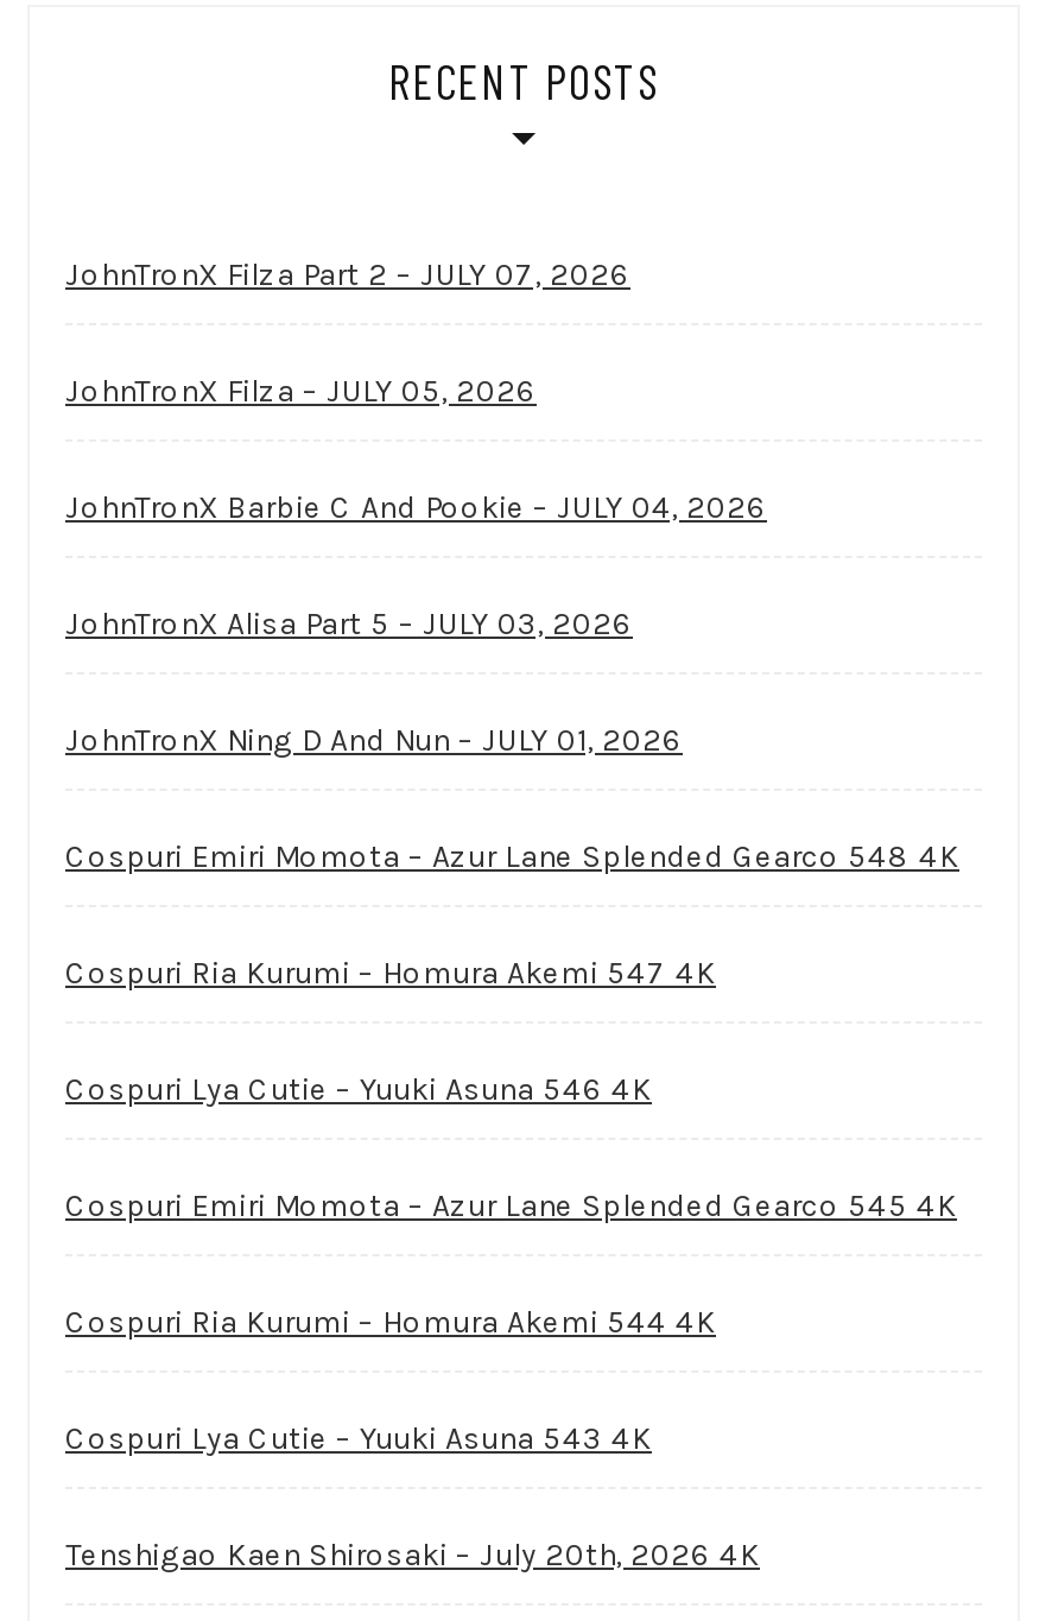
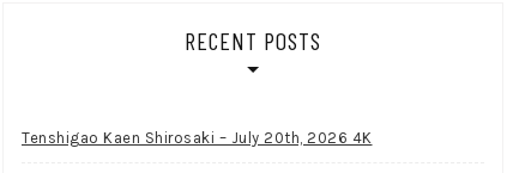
- JohnTronX Filza Part 2 – JULY 07, 2026
- JohnTronX Filza – JULY 05, 2026
- JohnTronX Barbie C And Pookie – JULY 04, 2026
- JohnTronX Alisa Part 5 – JULY 03, 2026
- JohnTronX Ning D And Nun – JULY 01, 2026
- Cospuri Emiri Momota – Azur Lane Splended Gearco 548 4K
- Cospuri Ria Kurumi – Homura Akemi 547 4K
- Cospuri Lya Cutie – Yuuki Asuna 546 4K
- Cospuri Emiri Momota – Azur Lane Splended Gearco 545 4K
- Cospuri Ria Kurumi – Homura Akemi 544 4K
- Cospuri Lya Cutie – Yuuki Asuna 543 4K
